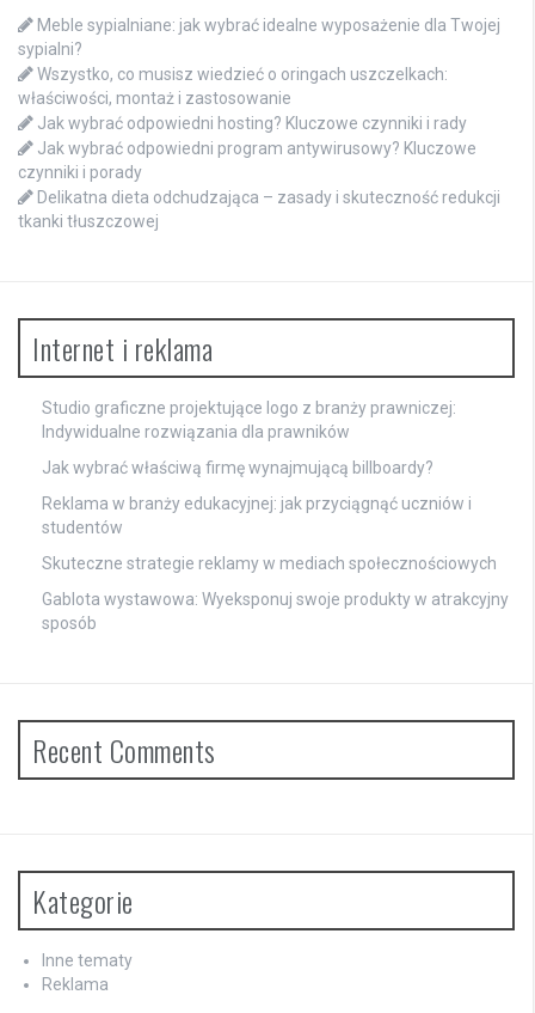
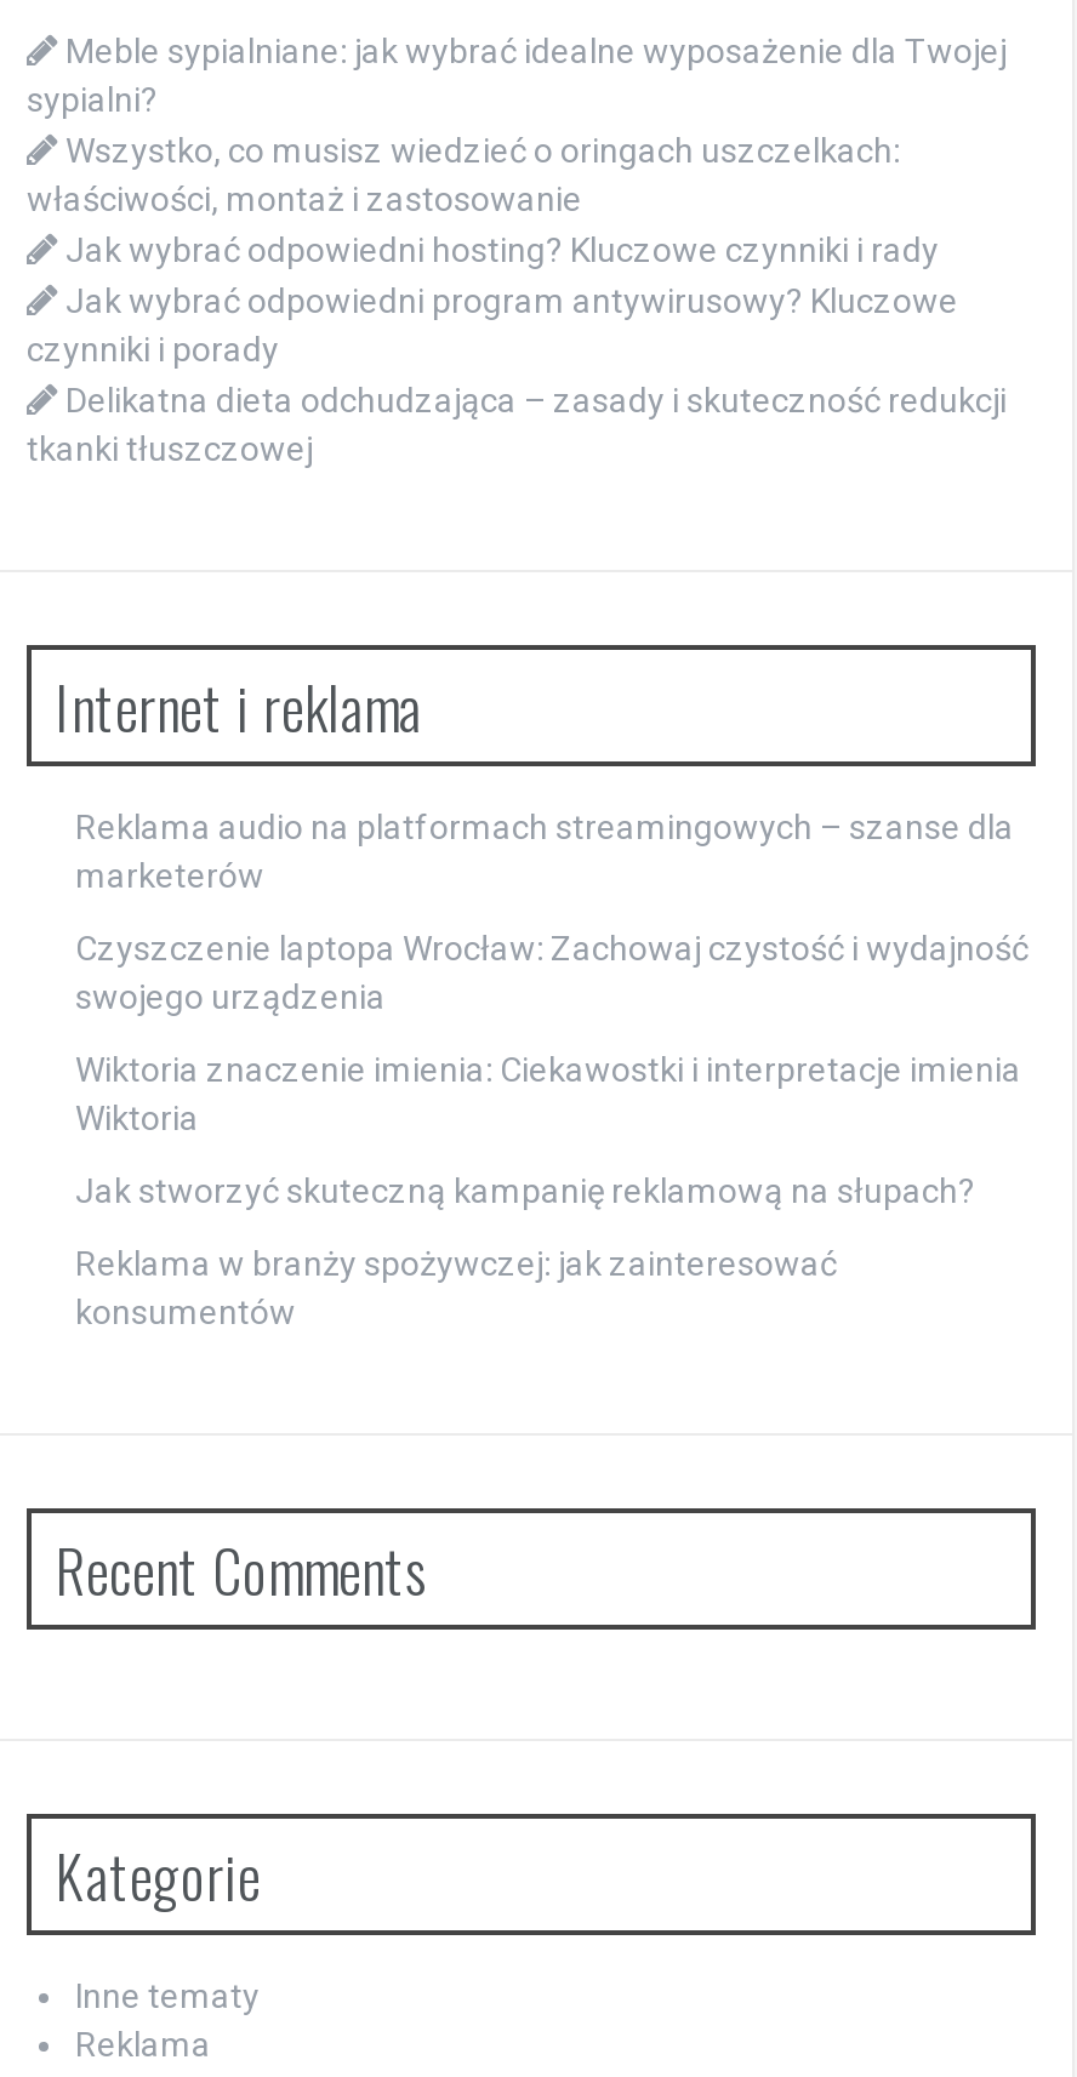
- Studio graficzne projektujące logo z branży prawniczej:
- Indywidualne rozwiązania dla prawników
+ Reklama audio na platformach streamingowych – szanse dla
+ marketerów

- Jak wybrać właściwą firmę wynajmującą billboardy?
+ Czyszczenie laptopa Wrocław: Zachowaj czystość i wydajność
+ swojego urządzenia

- Reklama w branży edukacyjnej: jak przyciągnąć uczniów i
- studentów
+ Wiktoria znaczenie imienia: Ciekawostki i interpretacje imienia
+ Wiktoria

- Skuteczne strategie reklamy w mediach społecznościowych
+ Jak stworzyć skuteczną kampanię reklamową na słupach?

- Gablota wystawowa: Wyeksponuj swoje produkty w atrakcyjny
- sposób
+ Reklama w branży spożywczej: jak zainteresować
+ konsumentów
